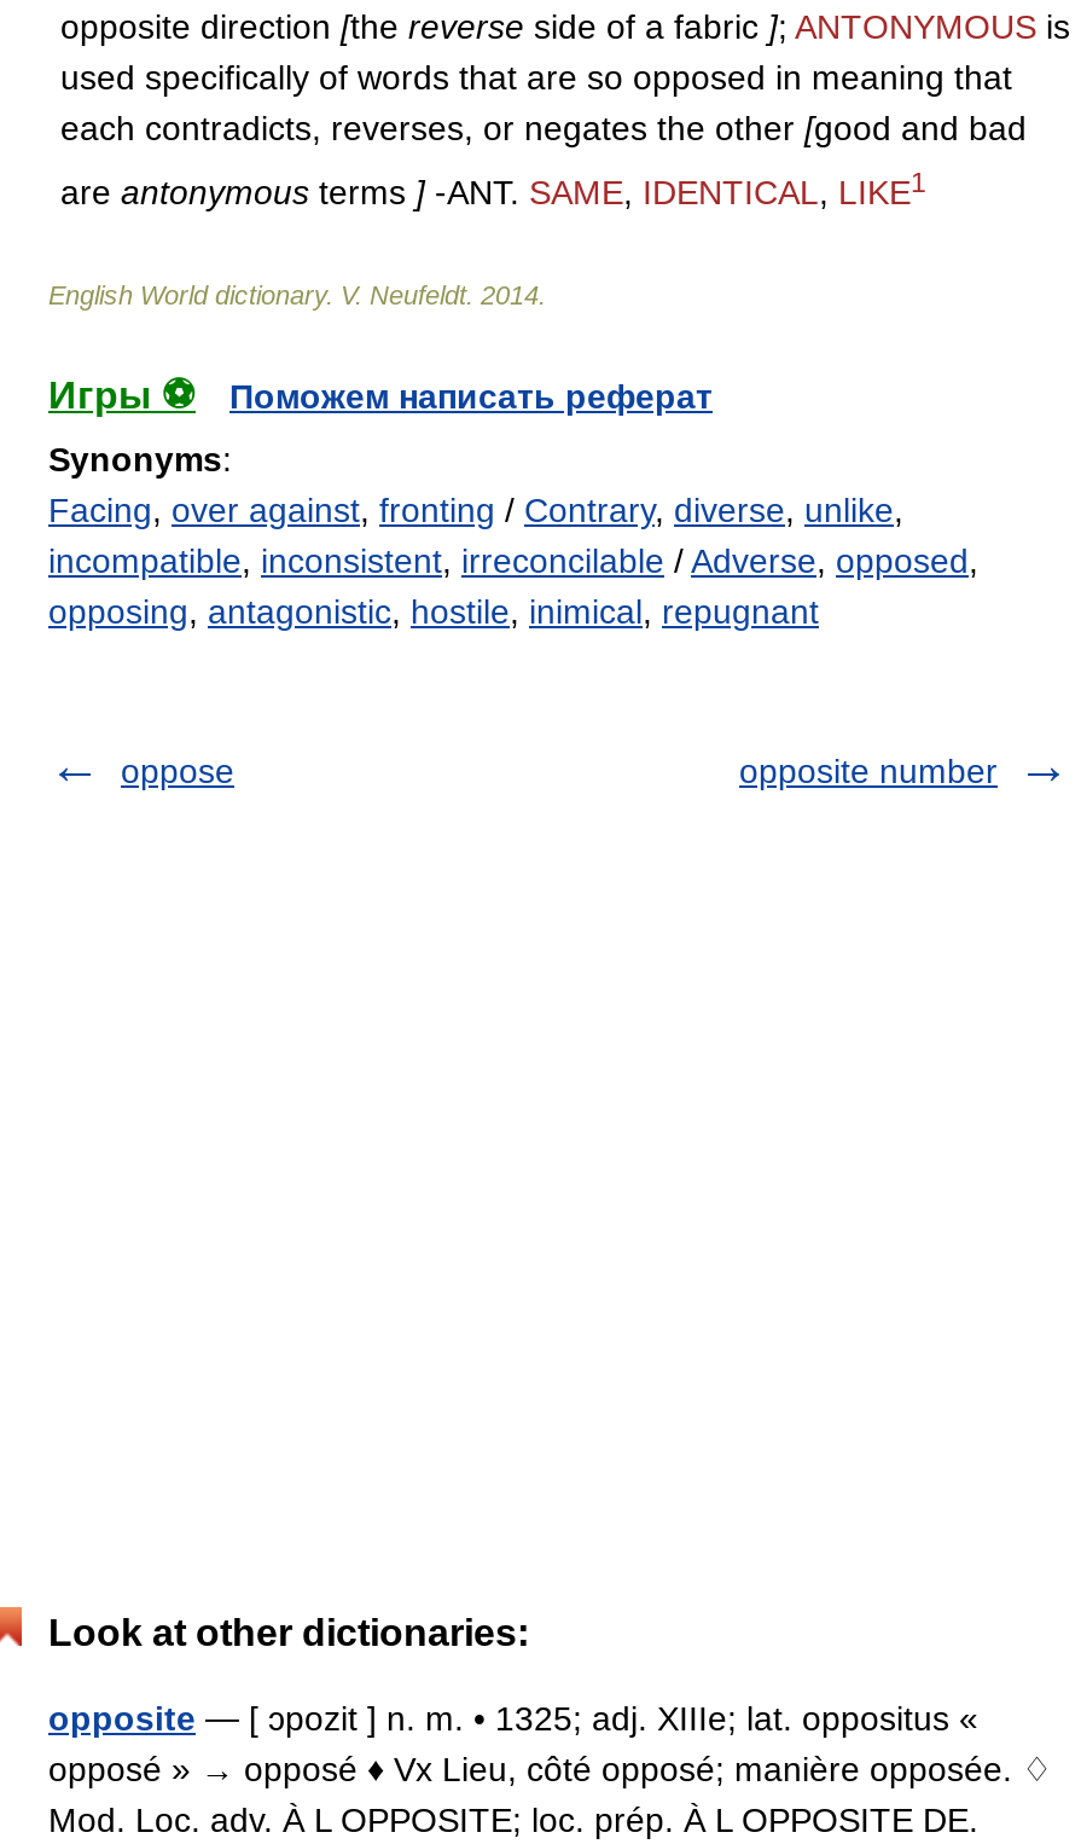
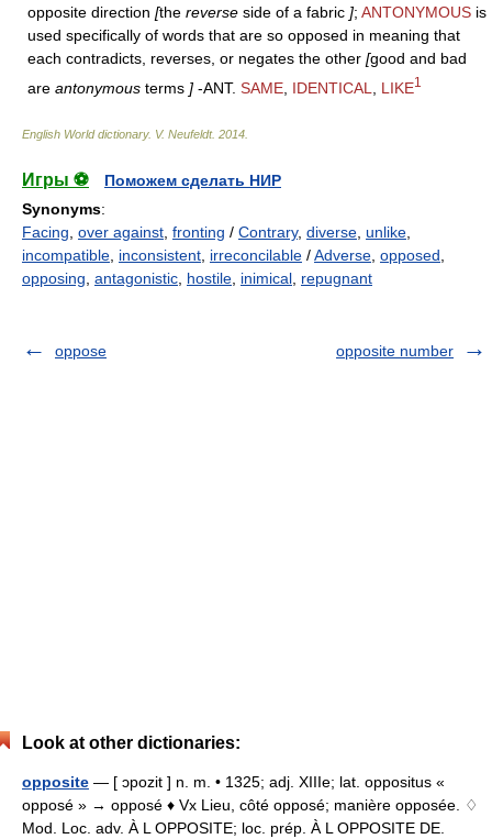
- Поможем написать реферат
+ Поможем сделать НИР
